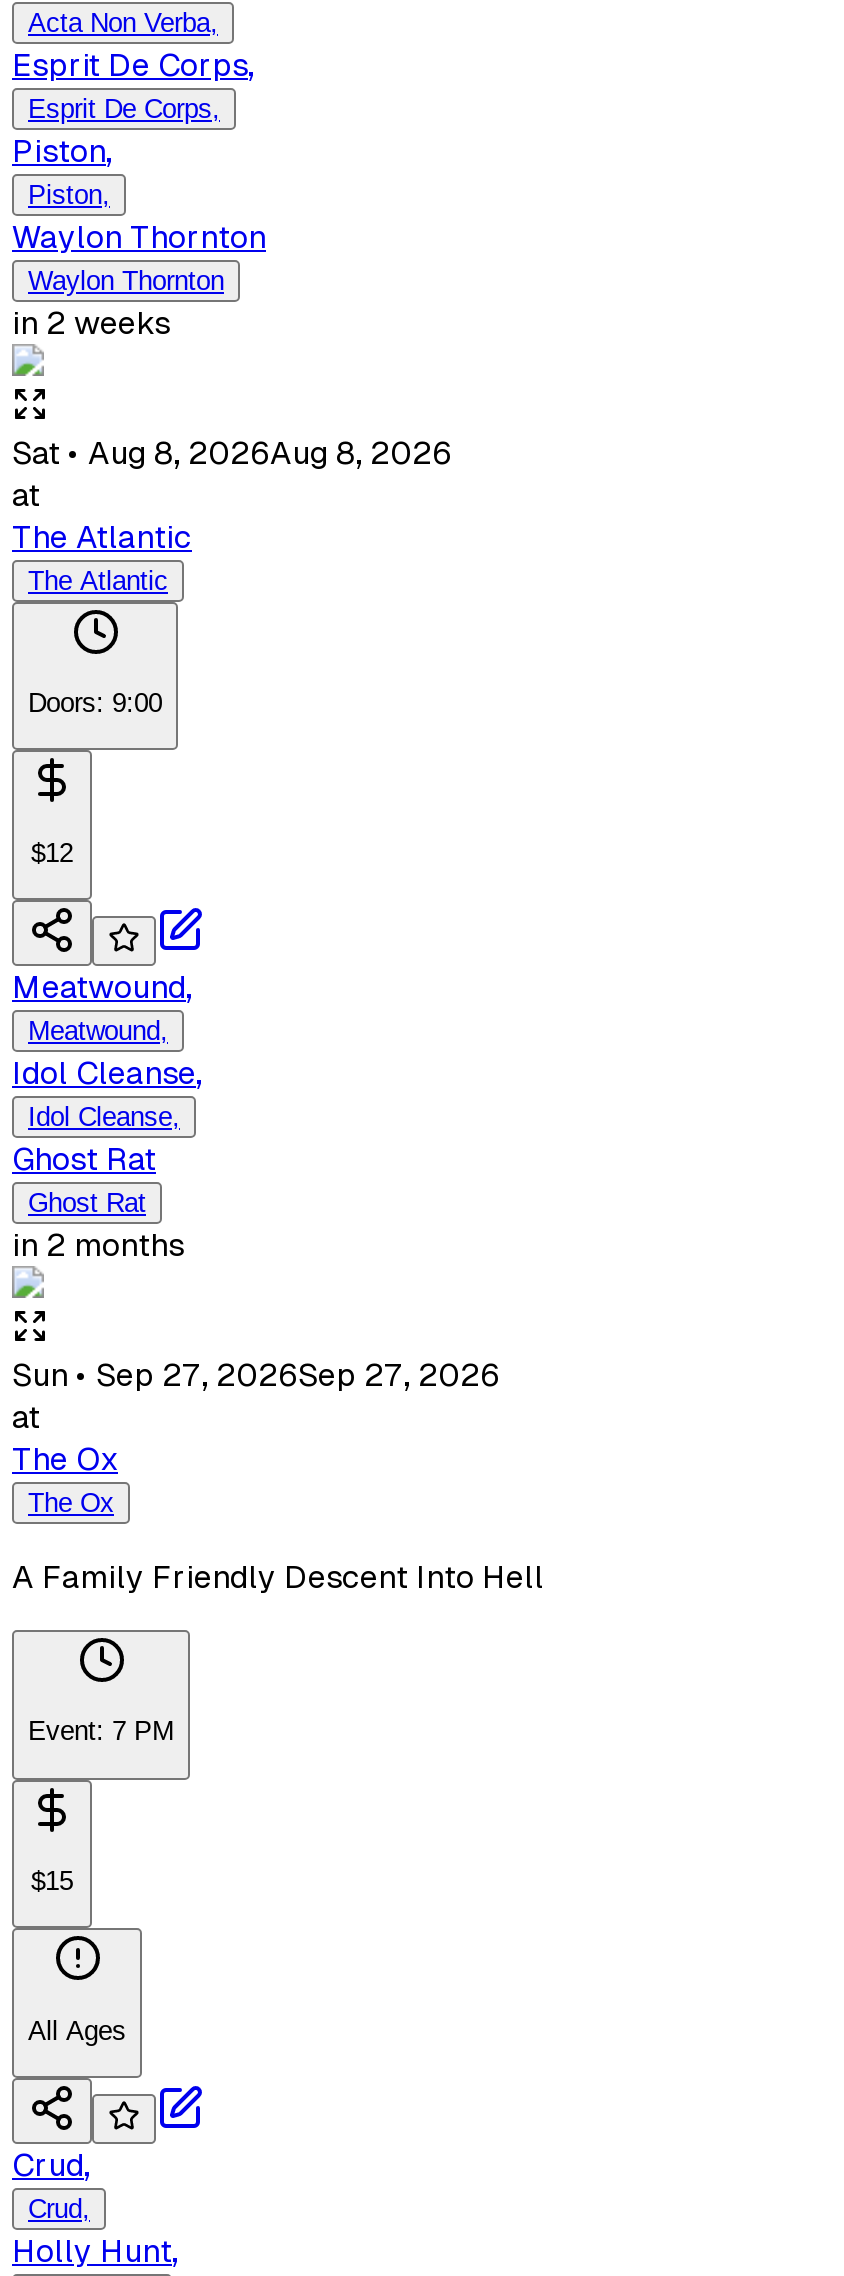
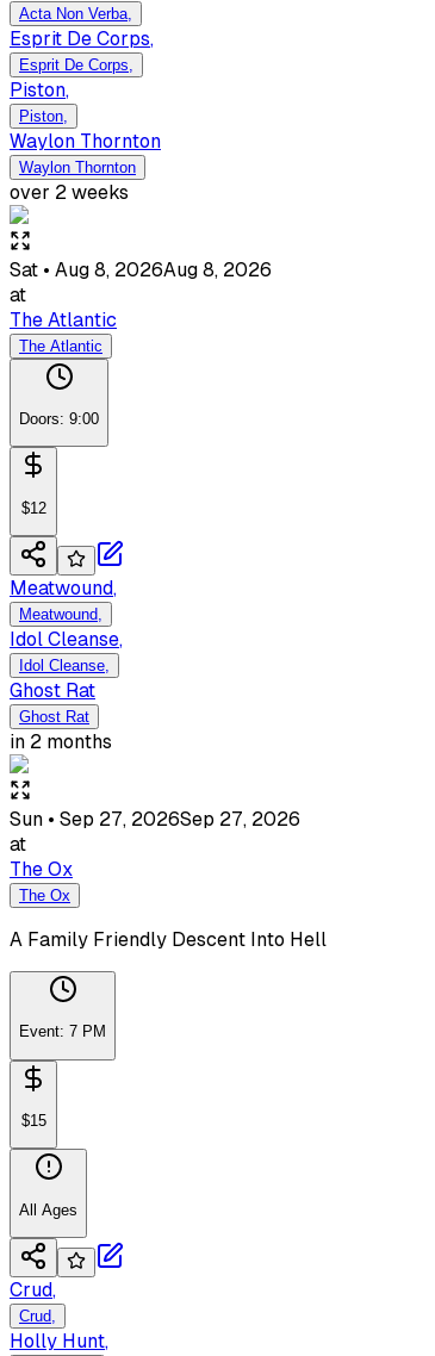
- in 2 weeks
+ over 2 weeks
